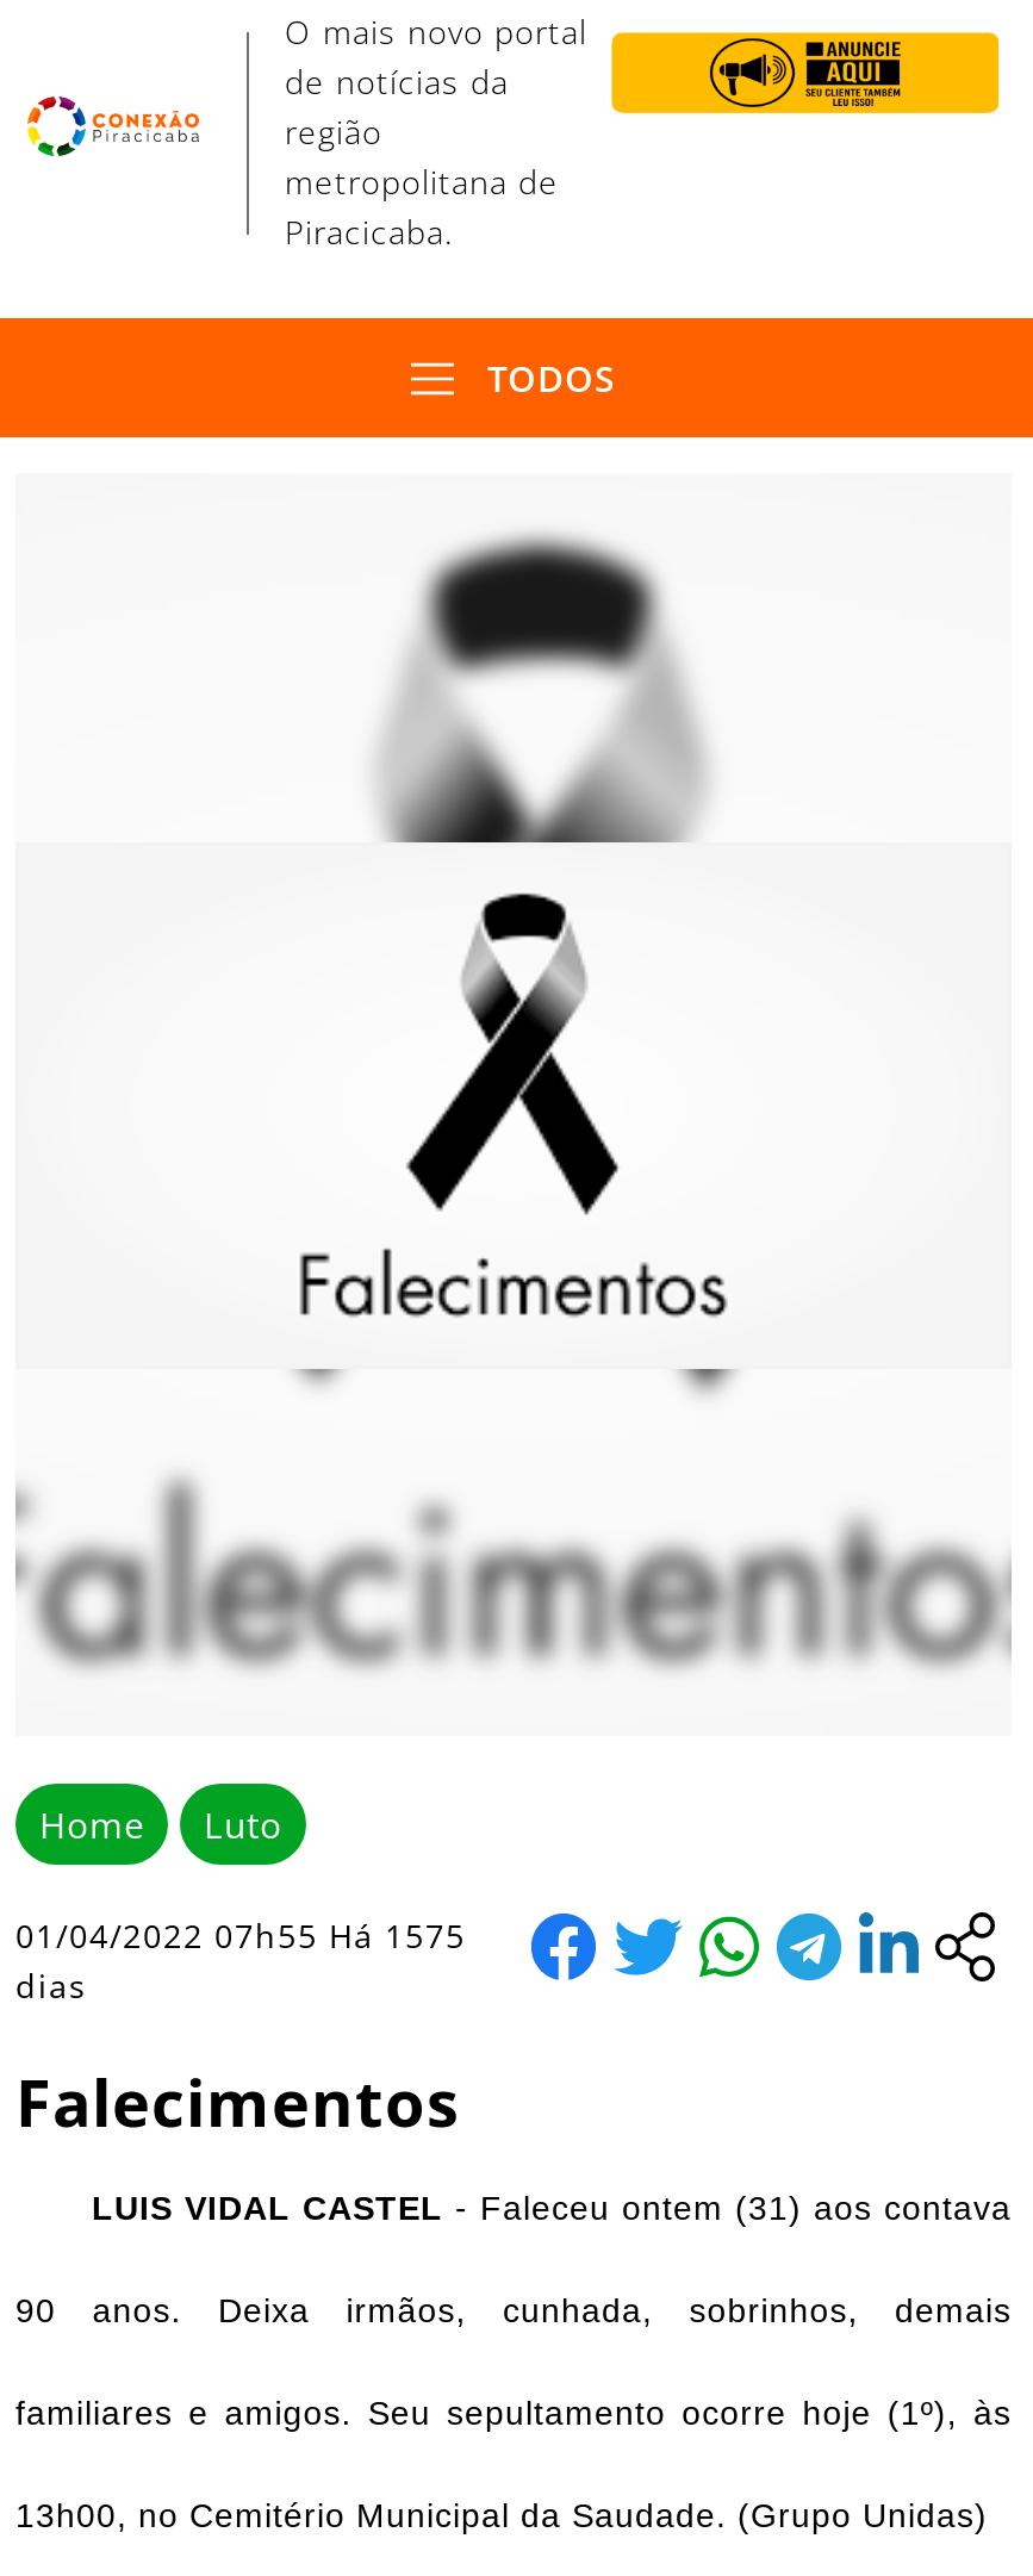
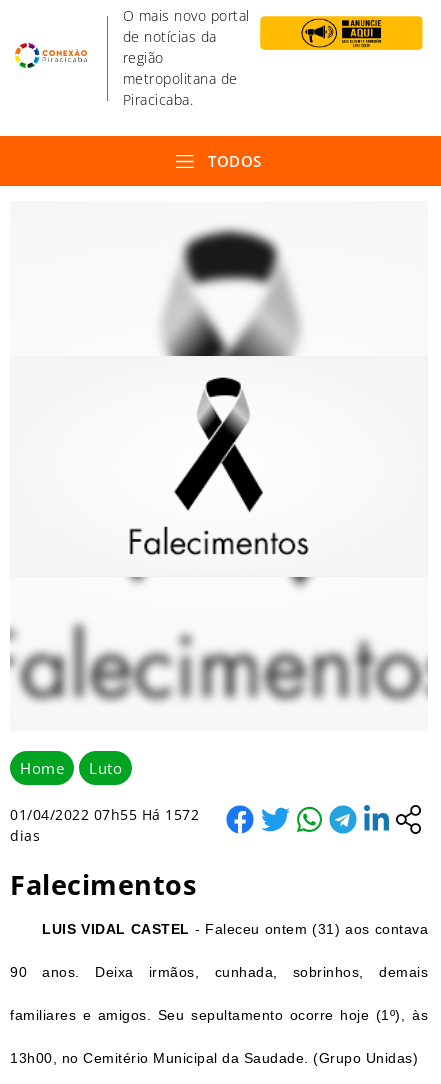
- 01/04/2022 07h55 Há 1575
+ 01/04/2022 07h55 Há 1572
